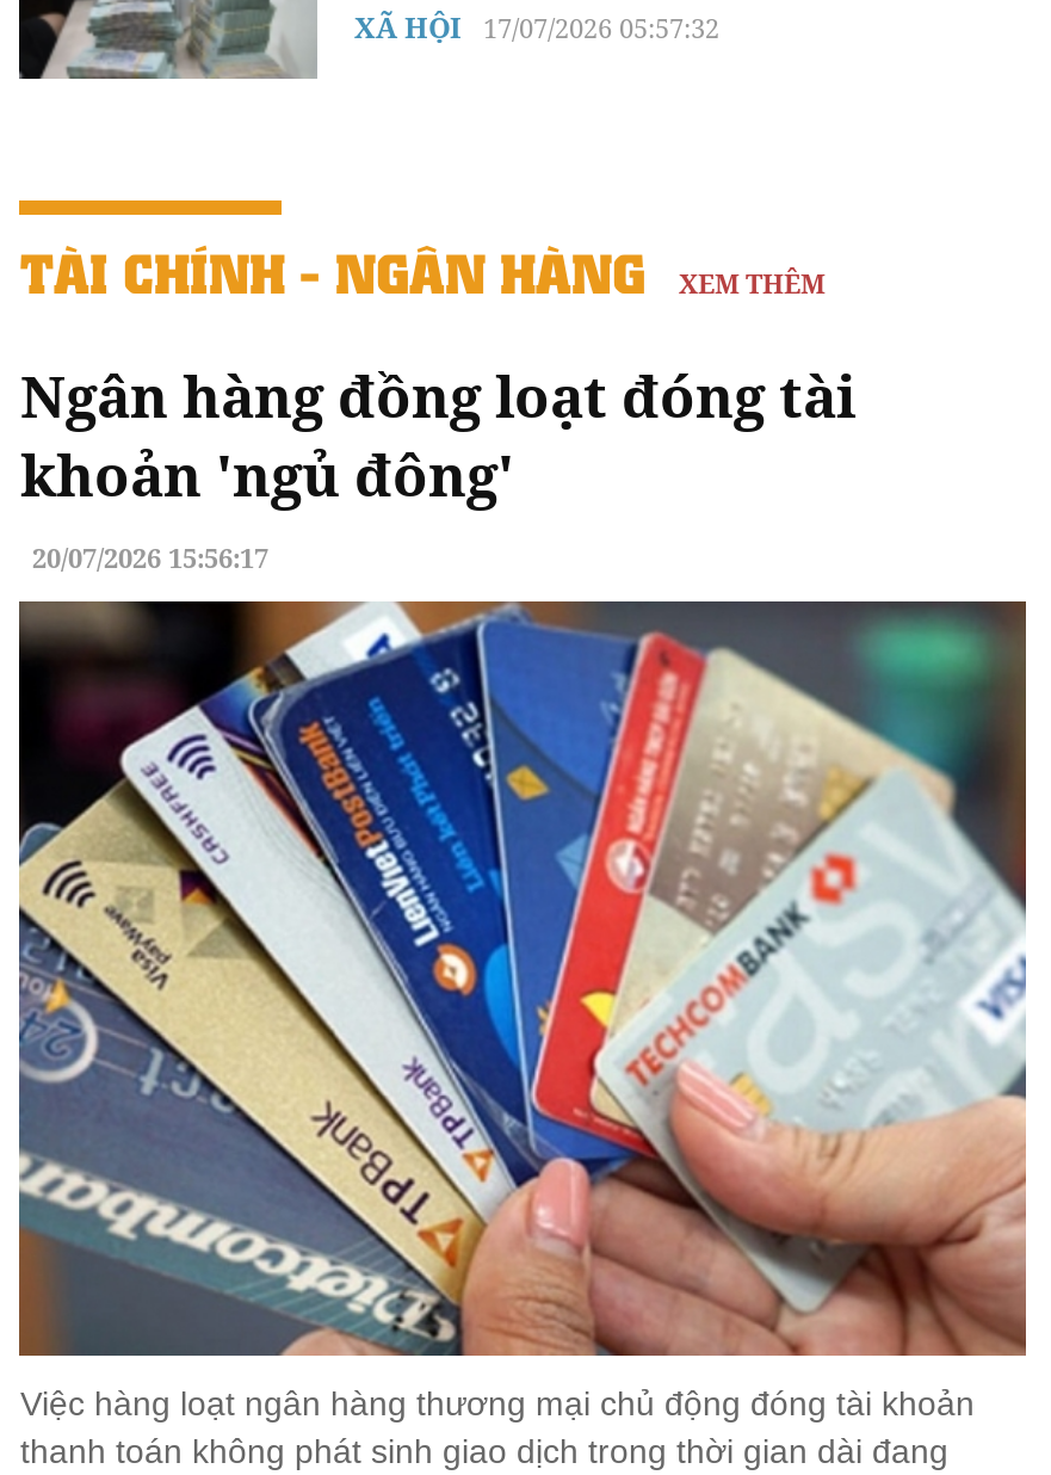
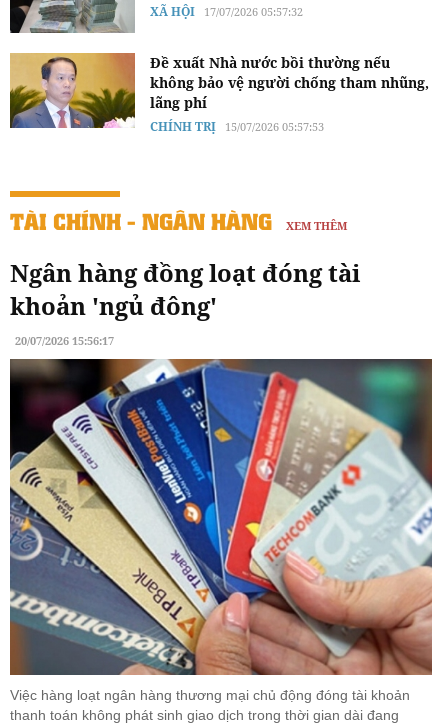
+ [image]
+ Đề xuất Nhà nước bồi thường nếu
+ không bảo vệ người chống tham nhũng,
+ lãng phí
+ CHÍNH TRỊ 15/07/2026 05:57:53
